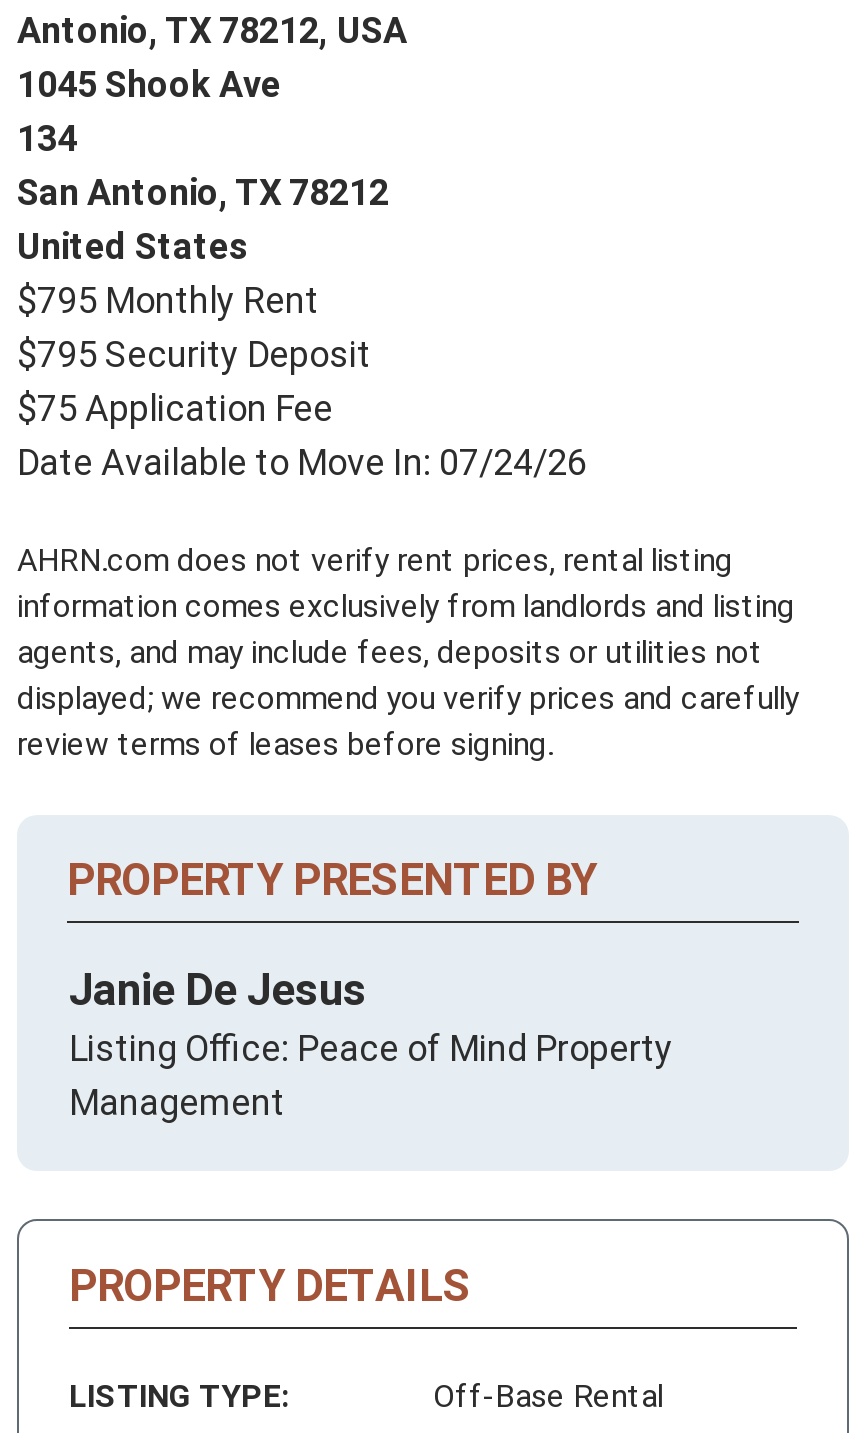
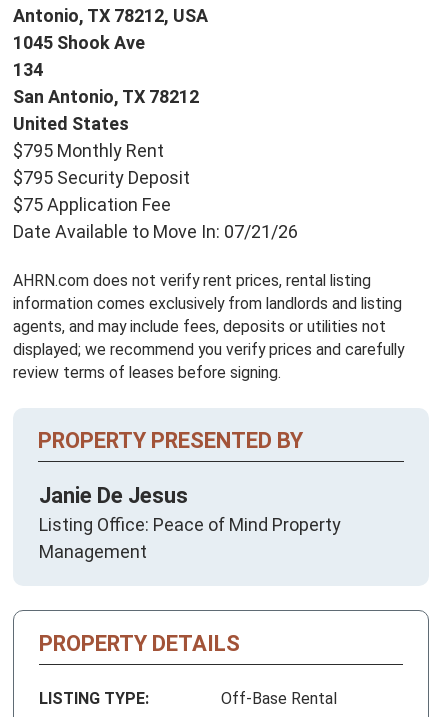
- Date Available to Move In: 07/24/26
+ Date Available to Move In: 07/21/26
